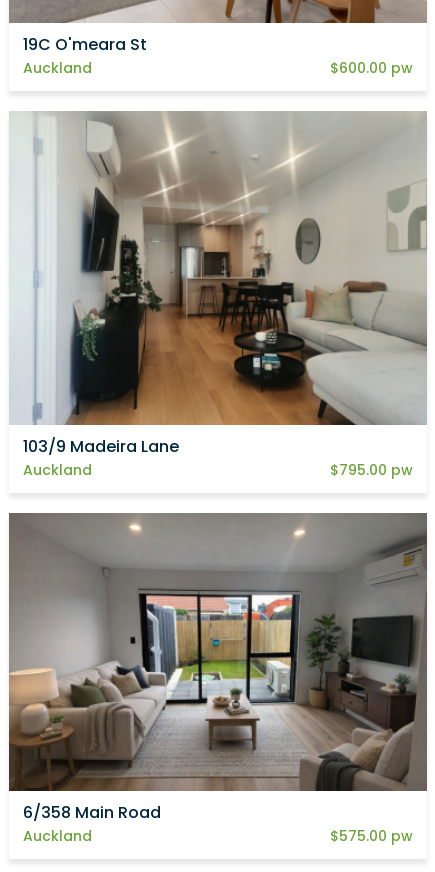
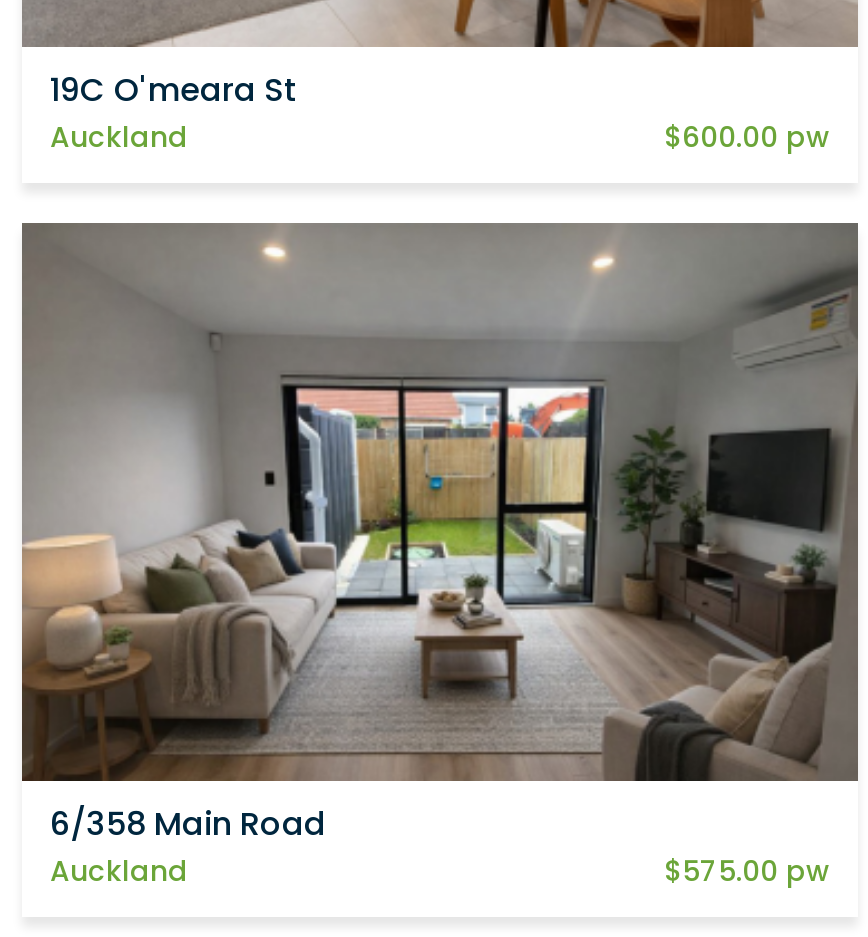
- [image]
- 103/9 Madeira Lane
- Auckland
- $795.00 pw
